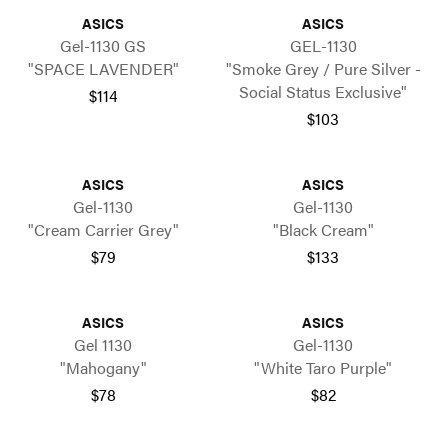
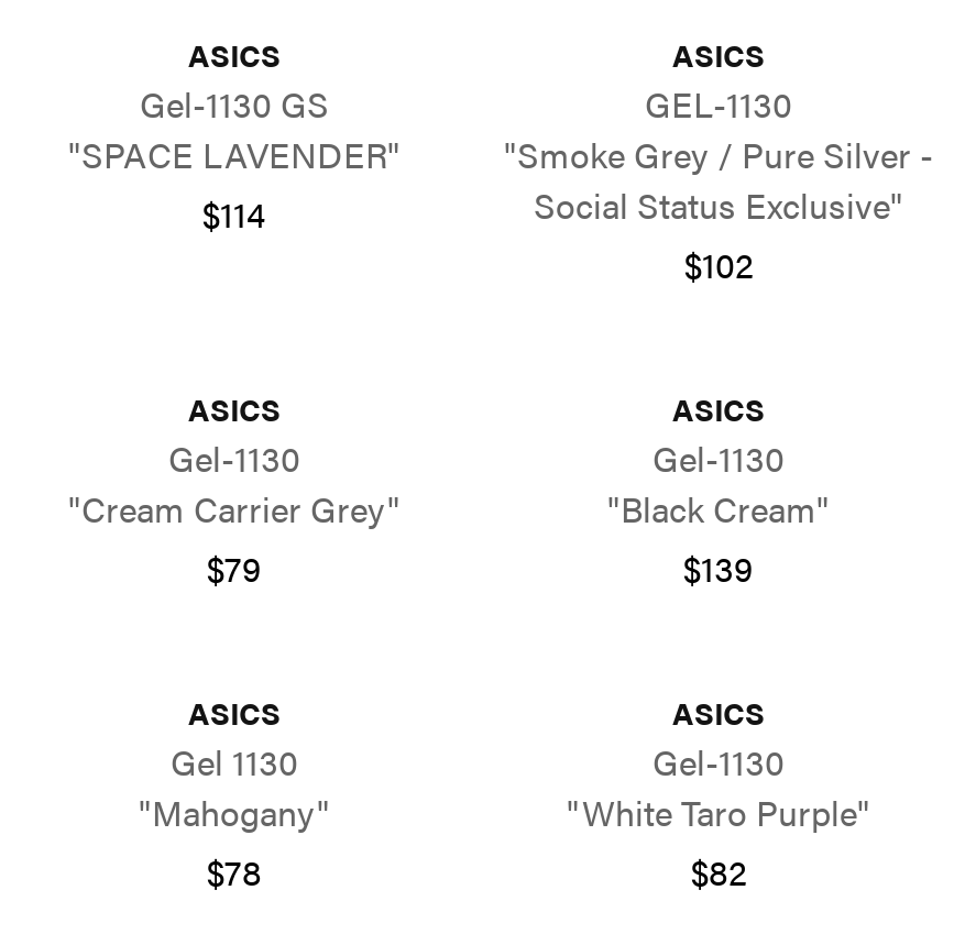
- $103
+ $102

- $133
+ $139
